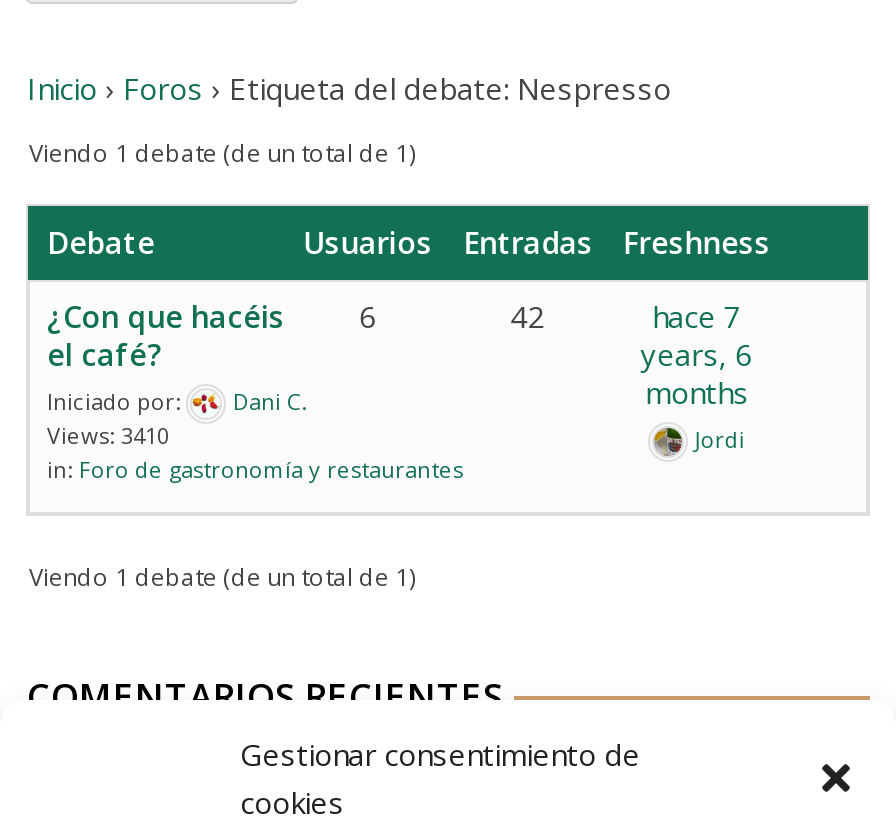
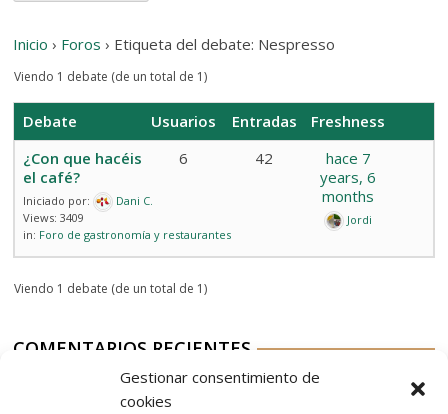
- Views: 3410
+ Views: 3409
